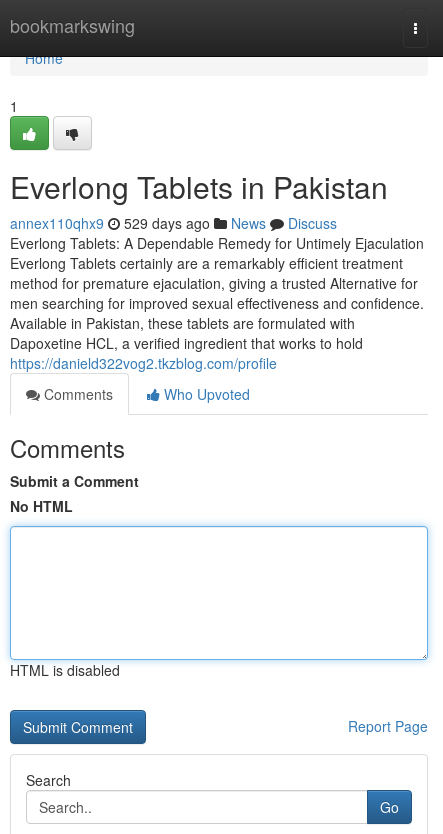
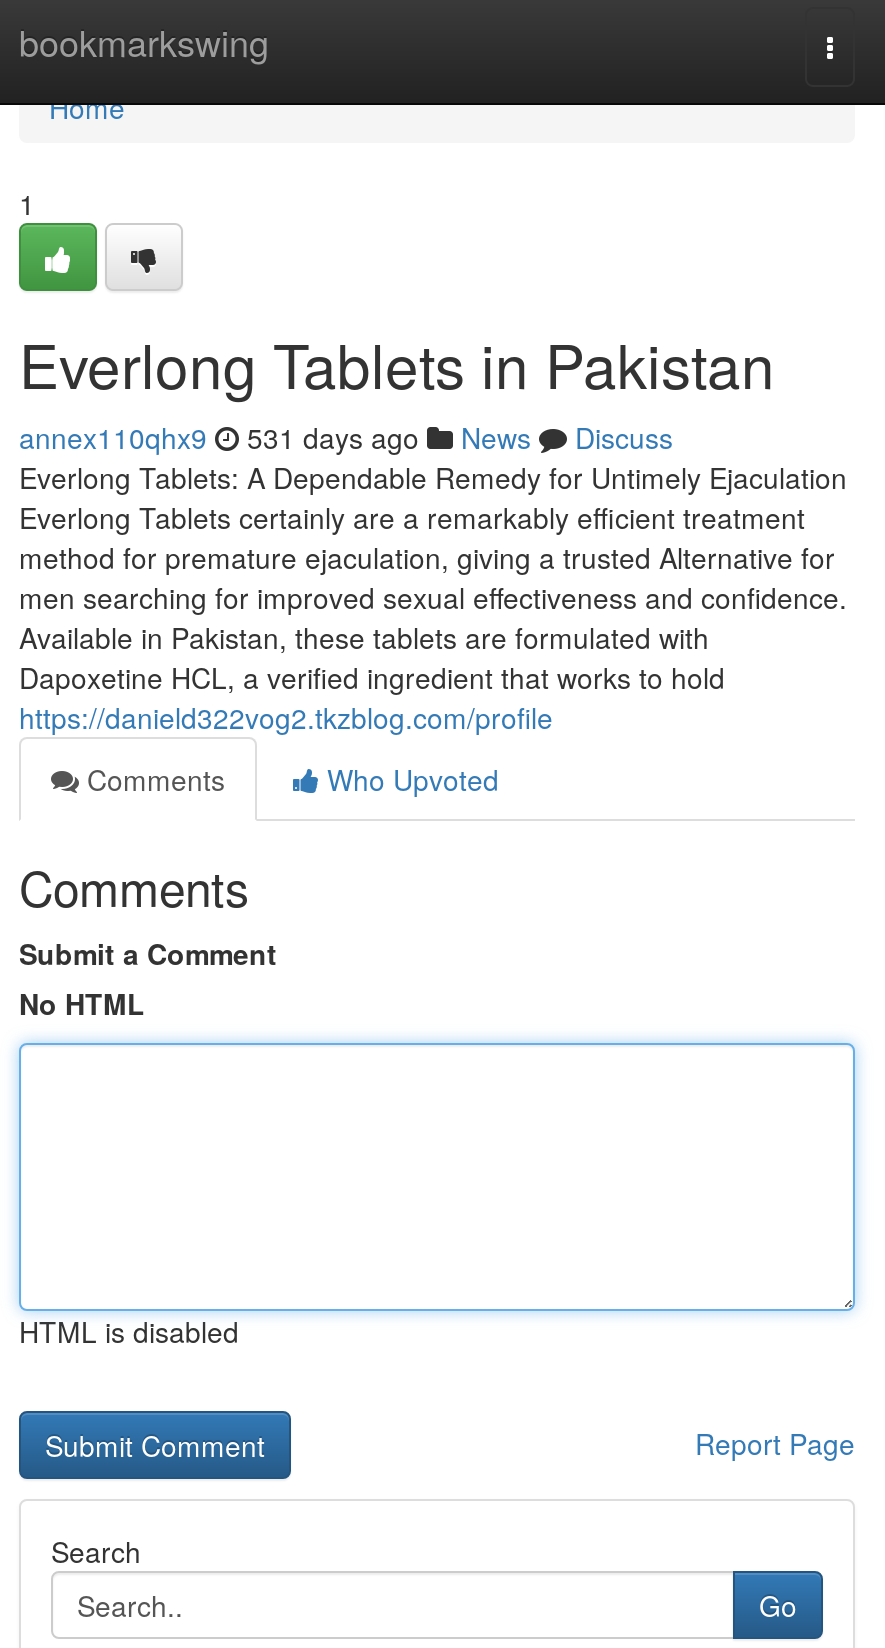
- annex110qhx9 529 days ago News Discuss
+ annex110qhx9 531 days ago News Discuss
